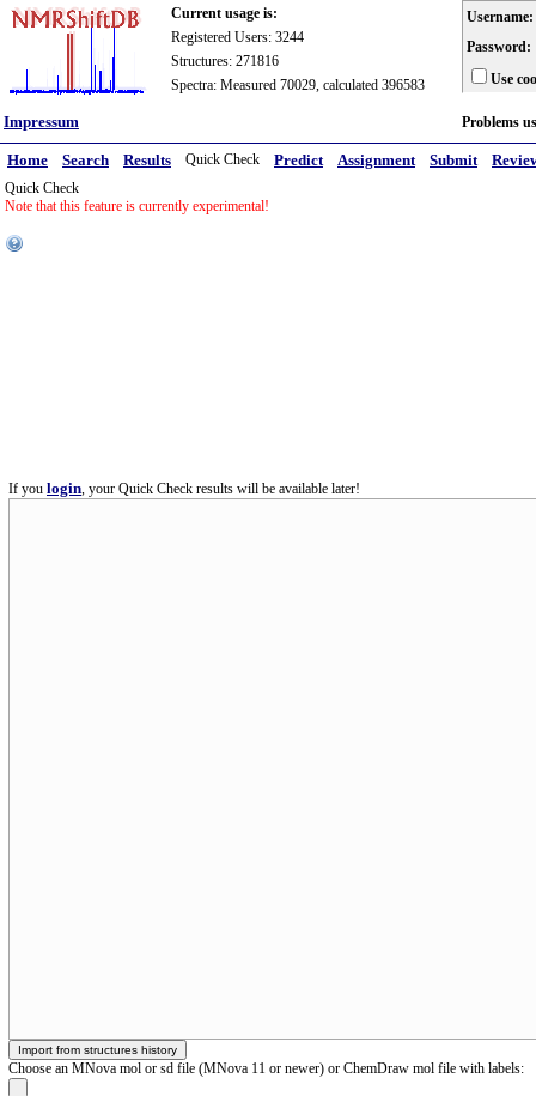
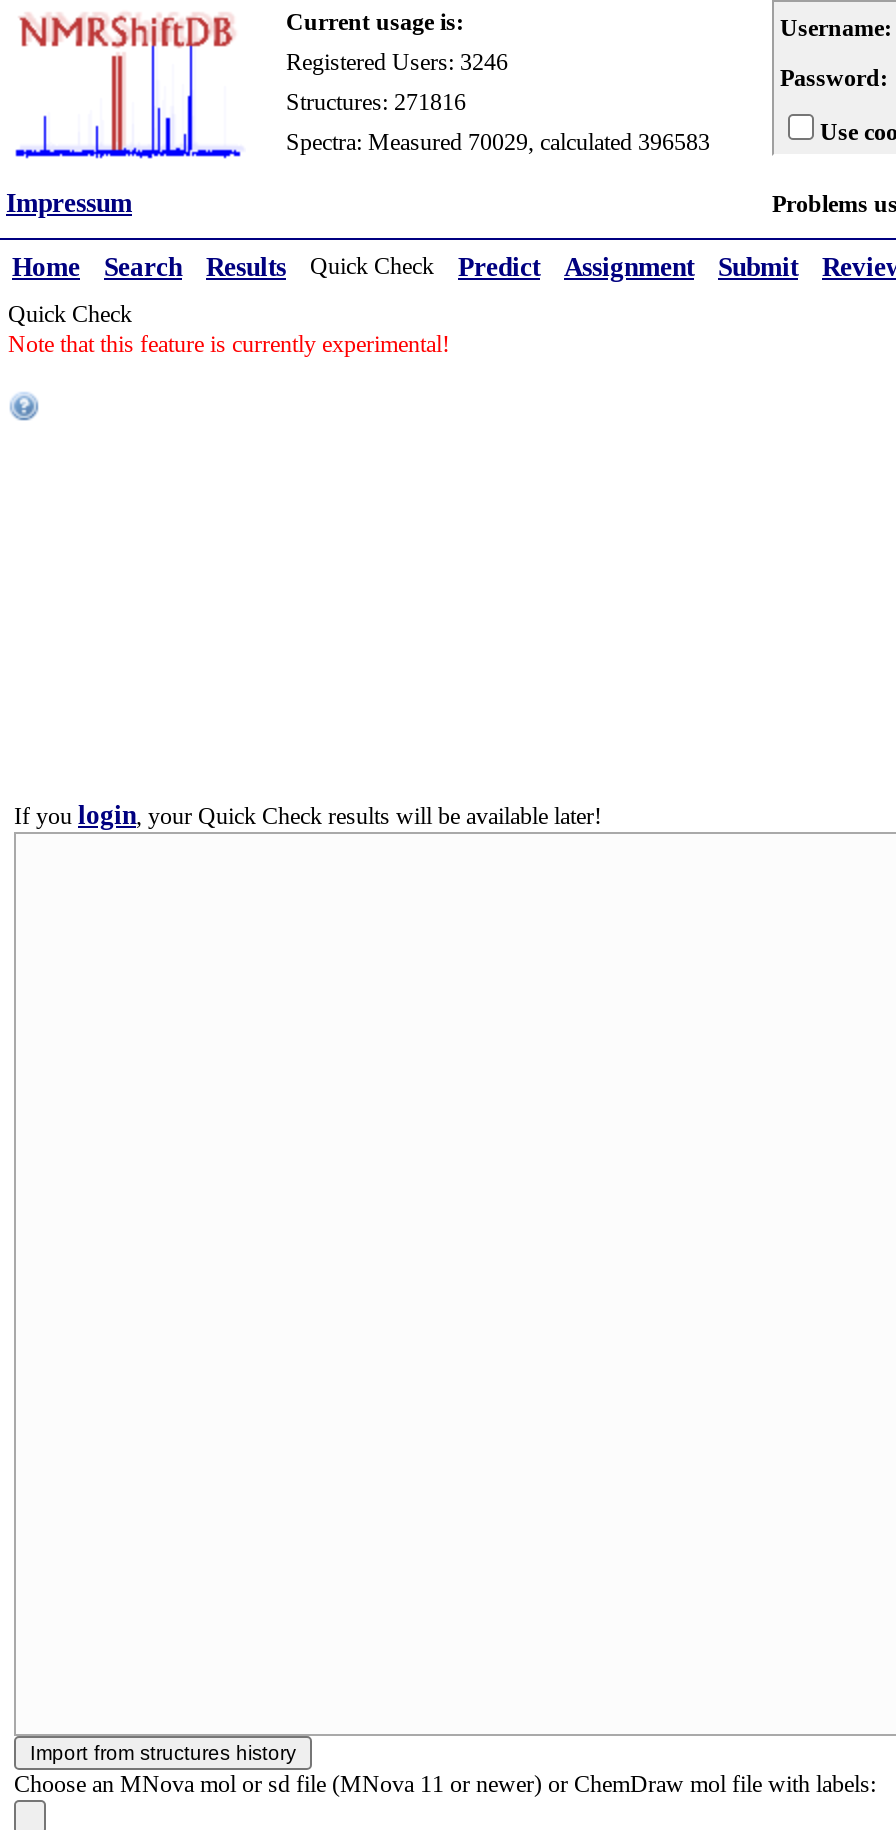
- Registered Users: 3244
+ Registered Users: 3246
